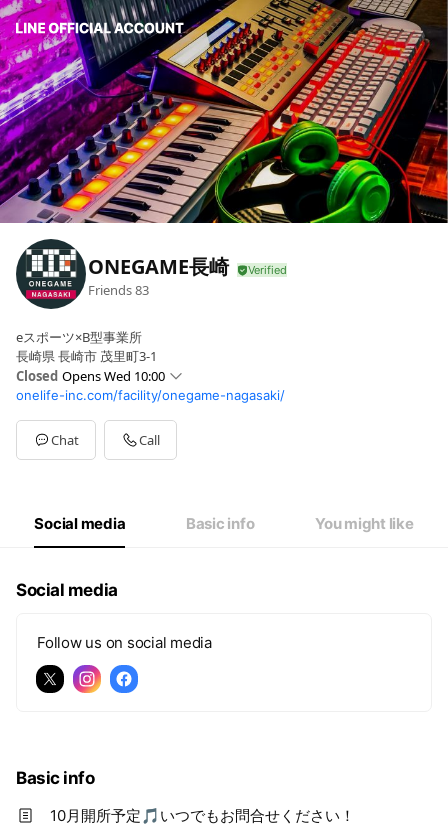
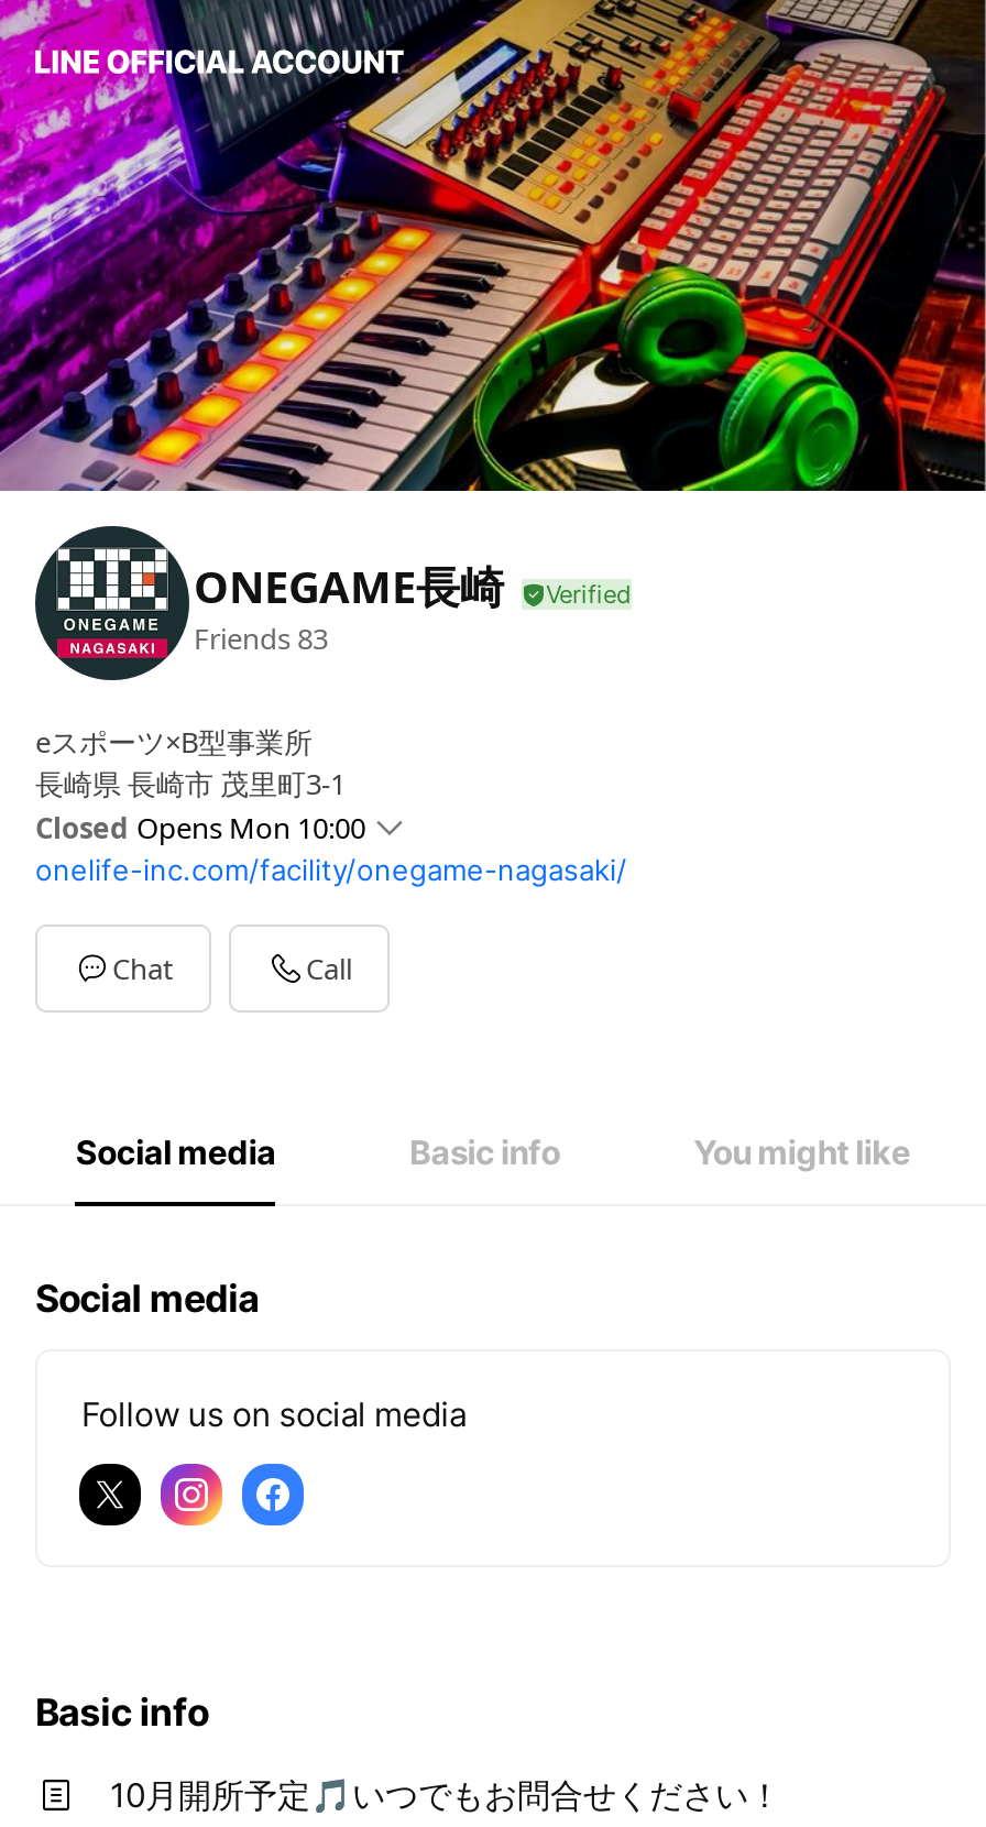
- Closed Opens Wed 10:00
+ Closed Opens Mon 10:00
